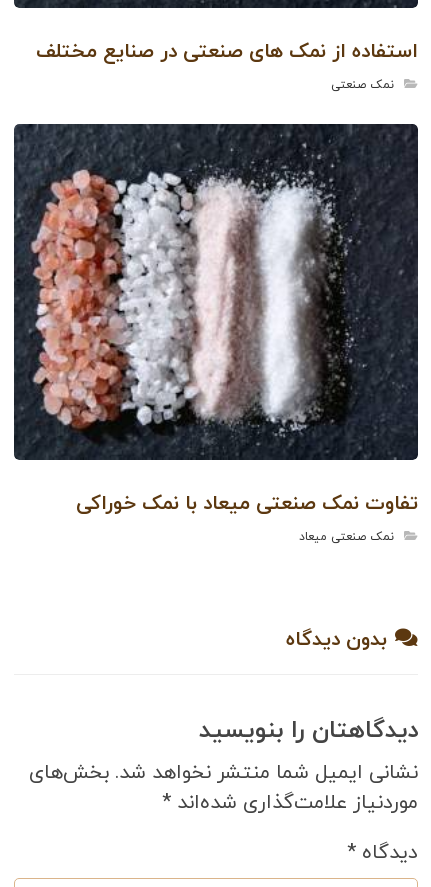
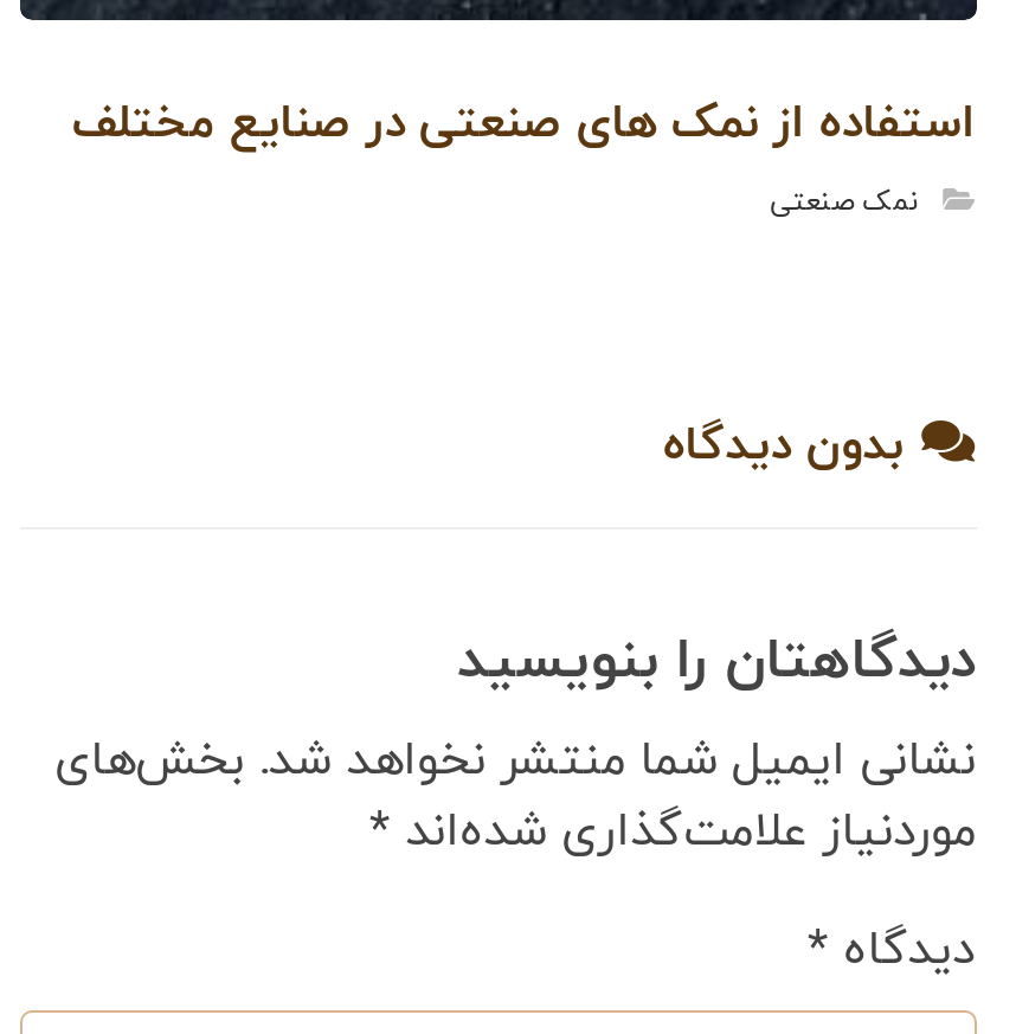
- [image]
- تفاوت نمک صنعتی میعاد با نمک خوراکی
- نمک صنعتی میعاد
